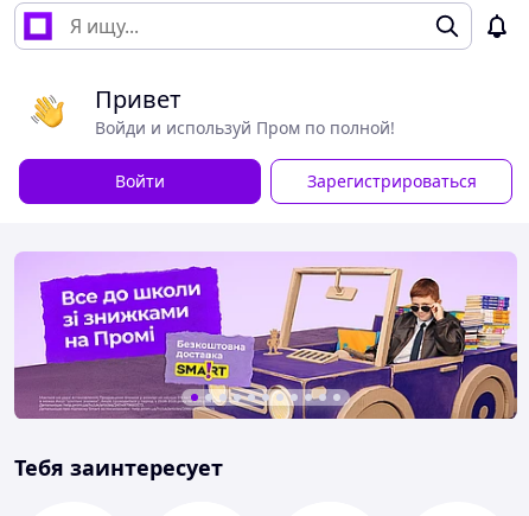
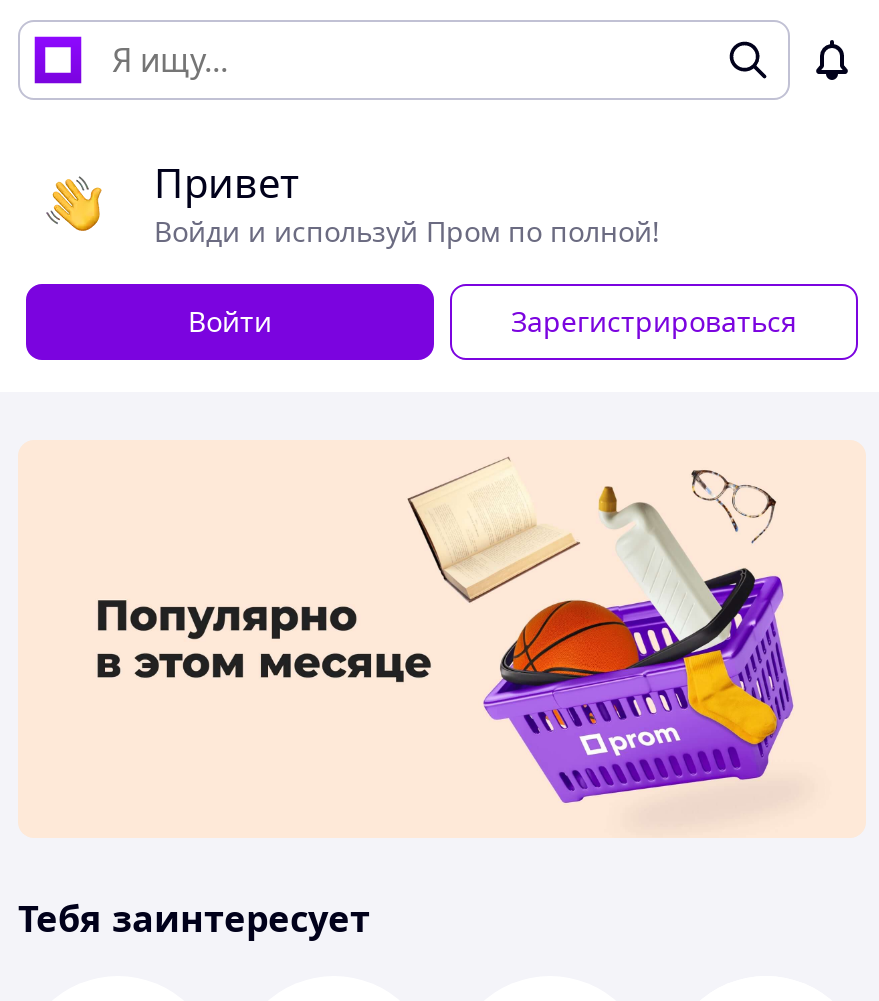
- [image]
+ [image]
